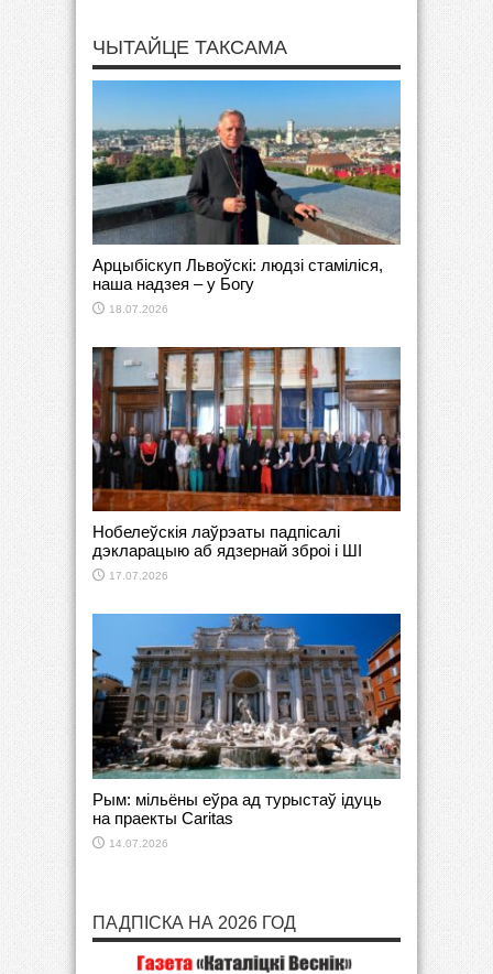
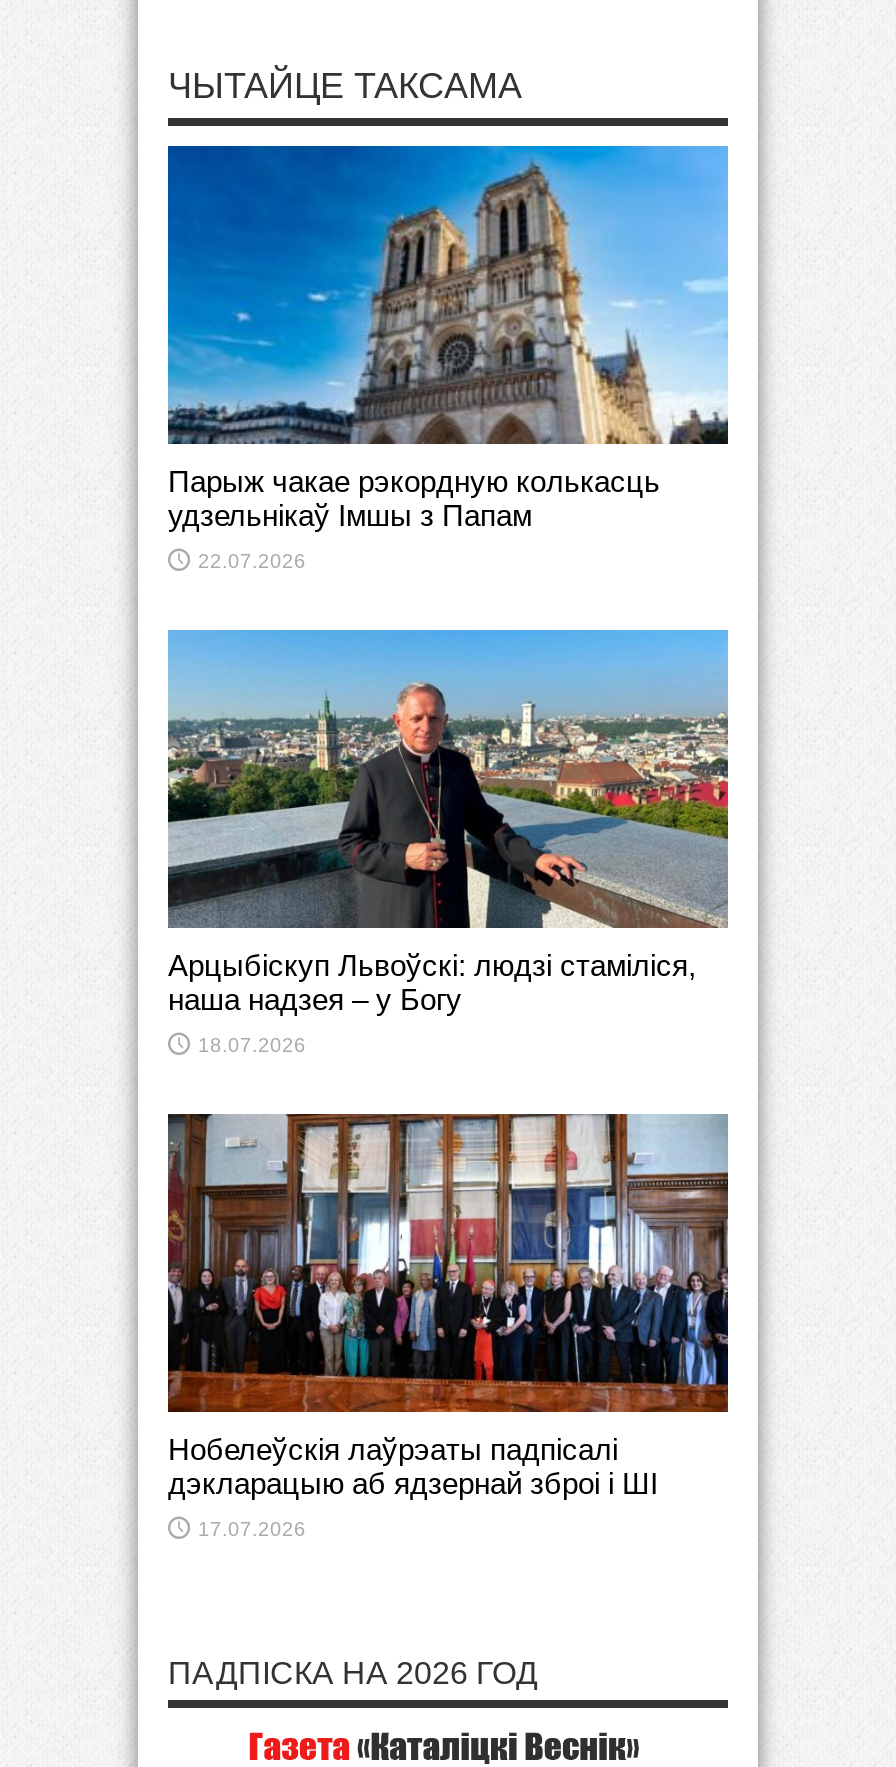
+ [image]
+ Парыж чакае рэкордную колькасць
+ удзельнікаў Імшы з Папам
+ 22.07.2026

moved down: [image] | Арцыбіскуп Львоўскі: людзі стаміліся, | наша надзея – у Богу | 18.07.2026 | Нобелеўскія лаўрэаты падпісалі | дэкларацыю аб ядзернай зброі і ШІ | 17.07.2026

- [image]
- Рым: мільёны еўра ад турыстаў ідуць
- на праекты Caritas
- 14.07.2026
